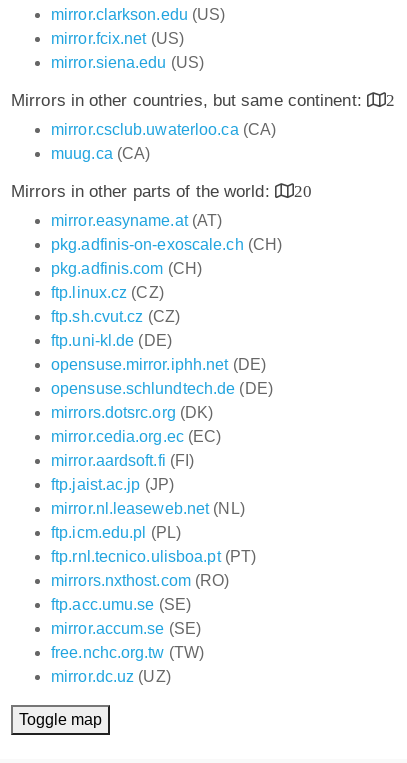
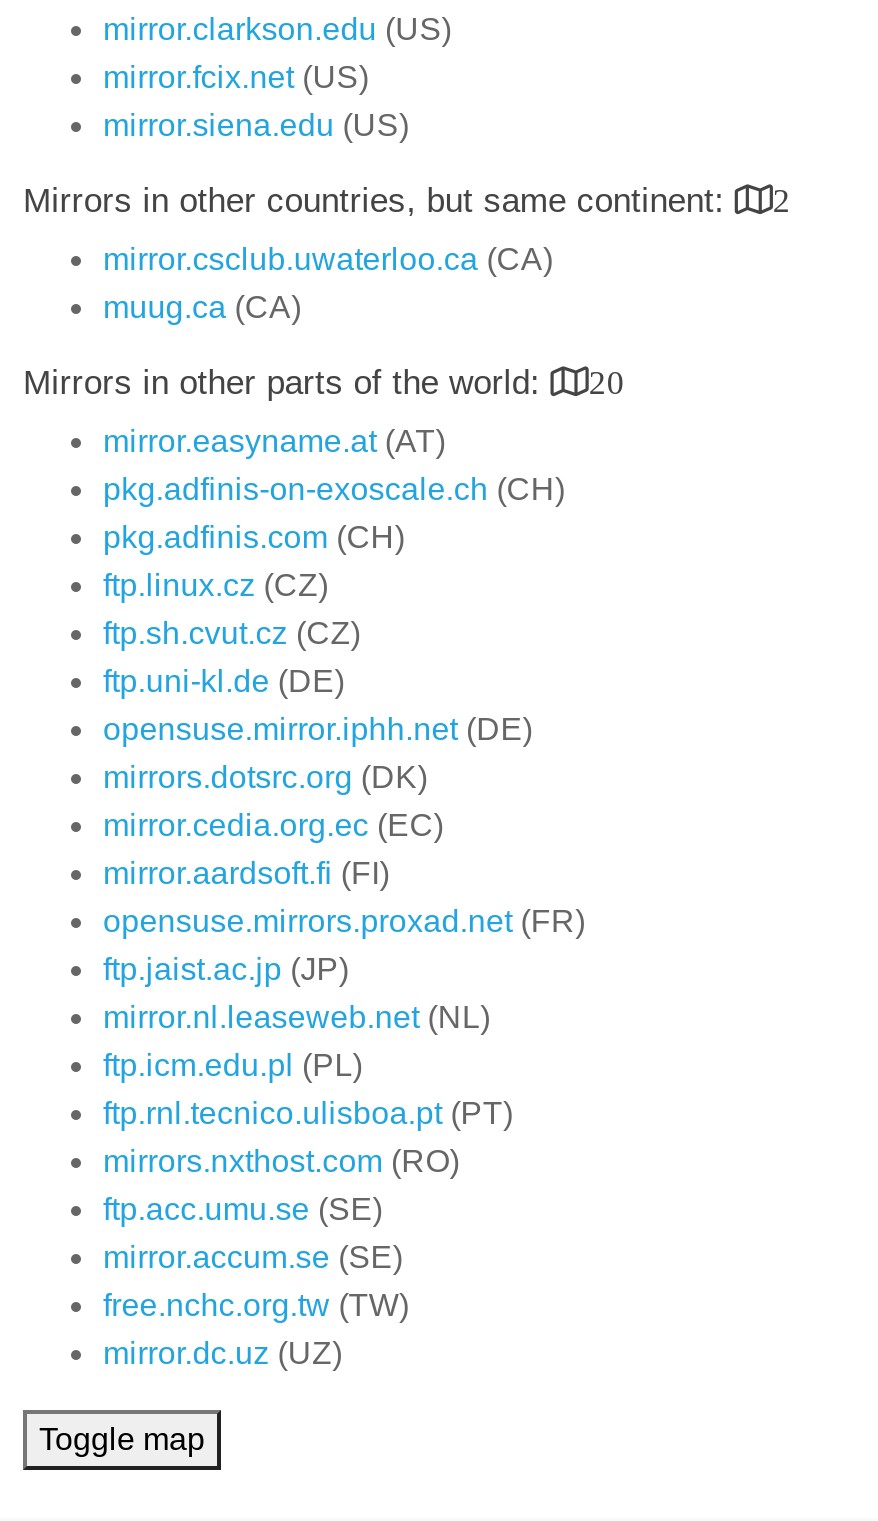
- opensuse.schlundtech.de (DE)

moved up: mirrors.dotsrc.org (DK) | mirror.cedia.org.ec (EC) | mirror.aardsoft.fi (FI)

+ opensuse.mirrors.proxad.net (FR)
